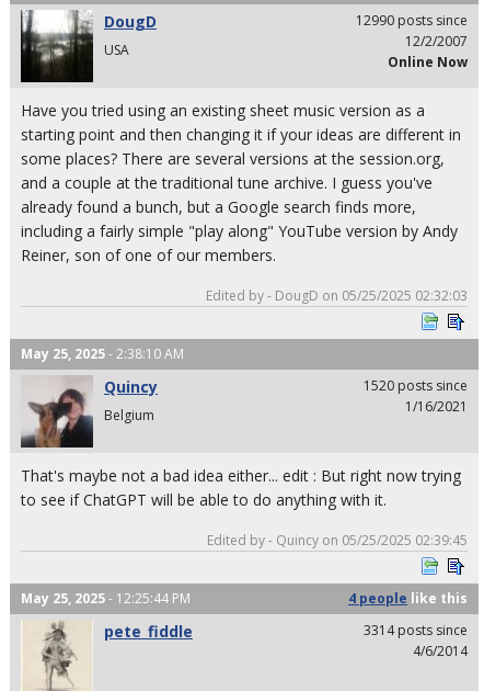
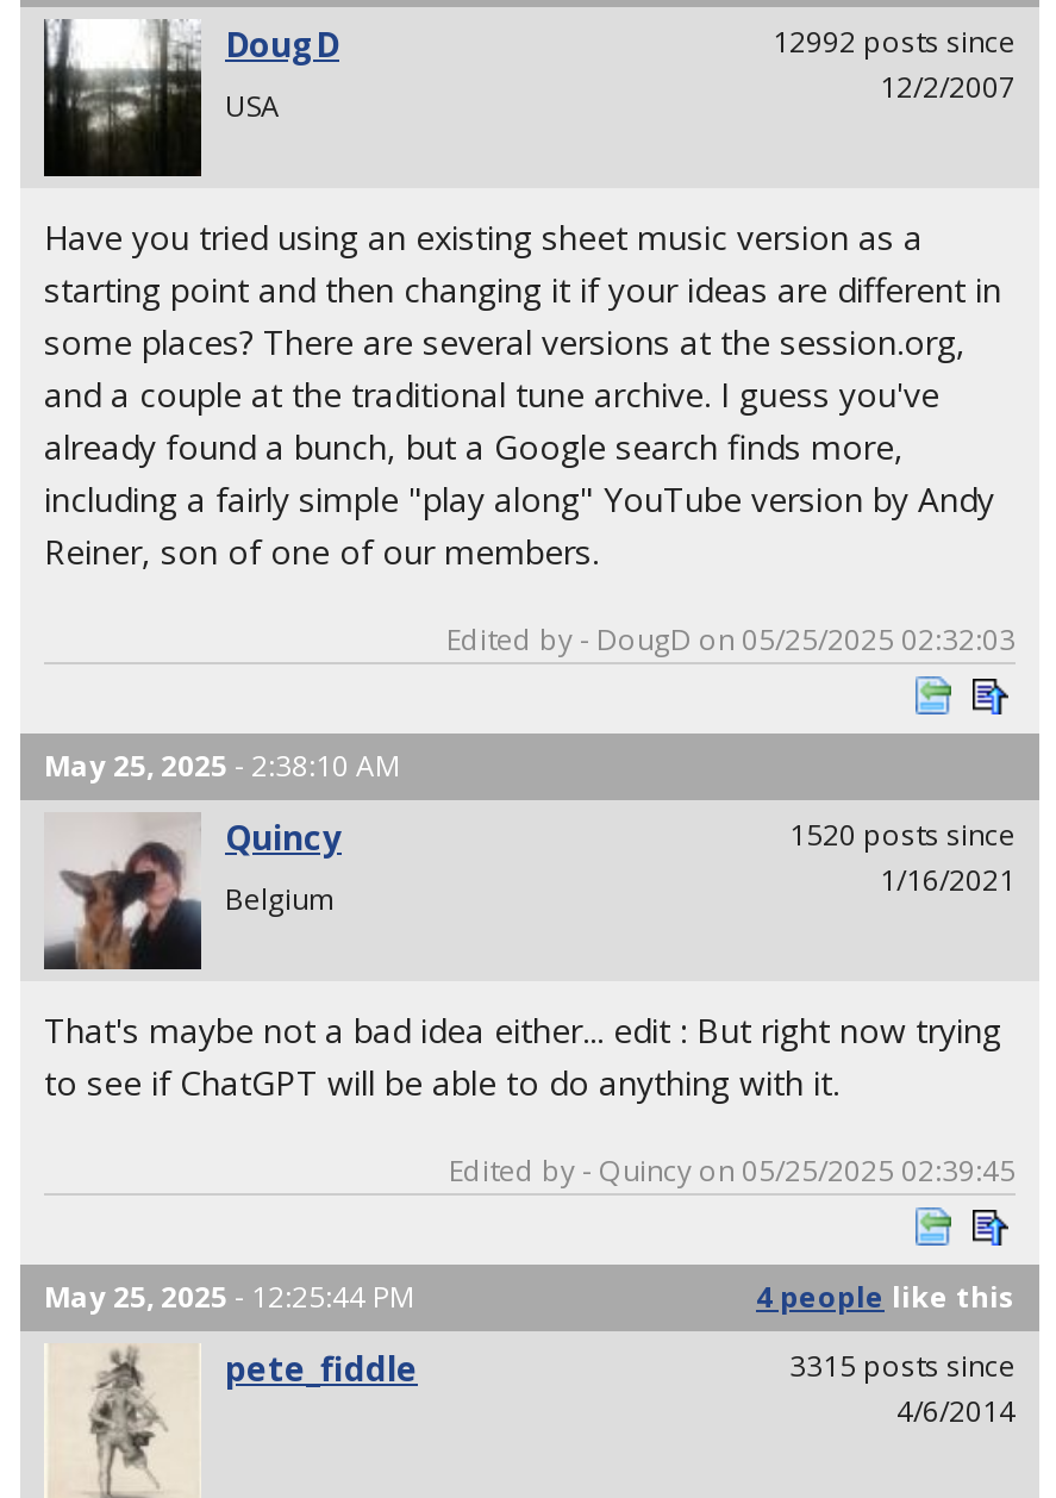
- 12990 posts since
+ 12992 posts since

- Online Now

- 3314 posts since
+ 3315 posts since
